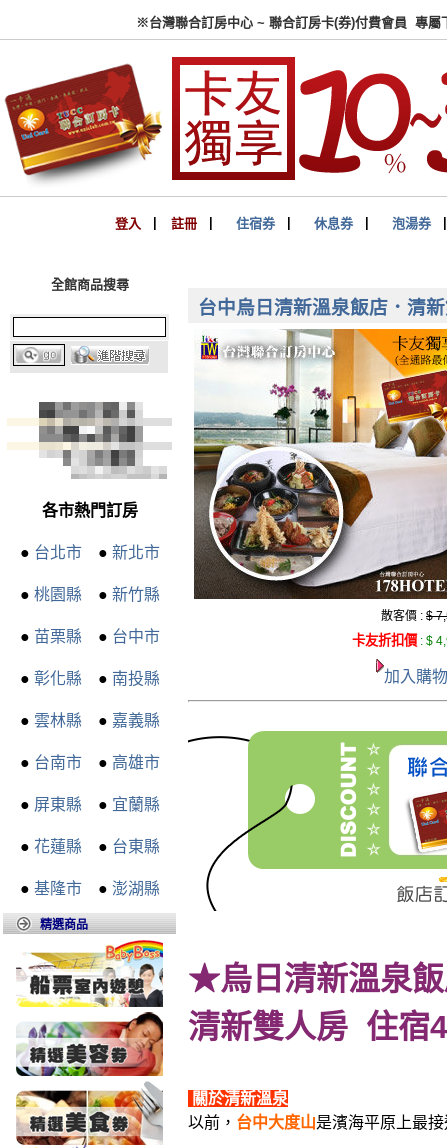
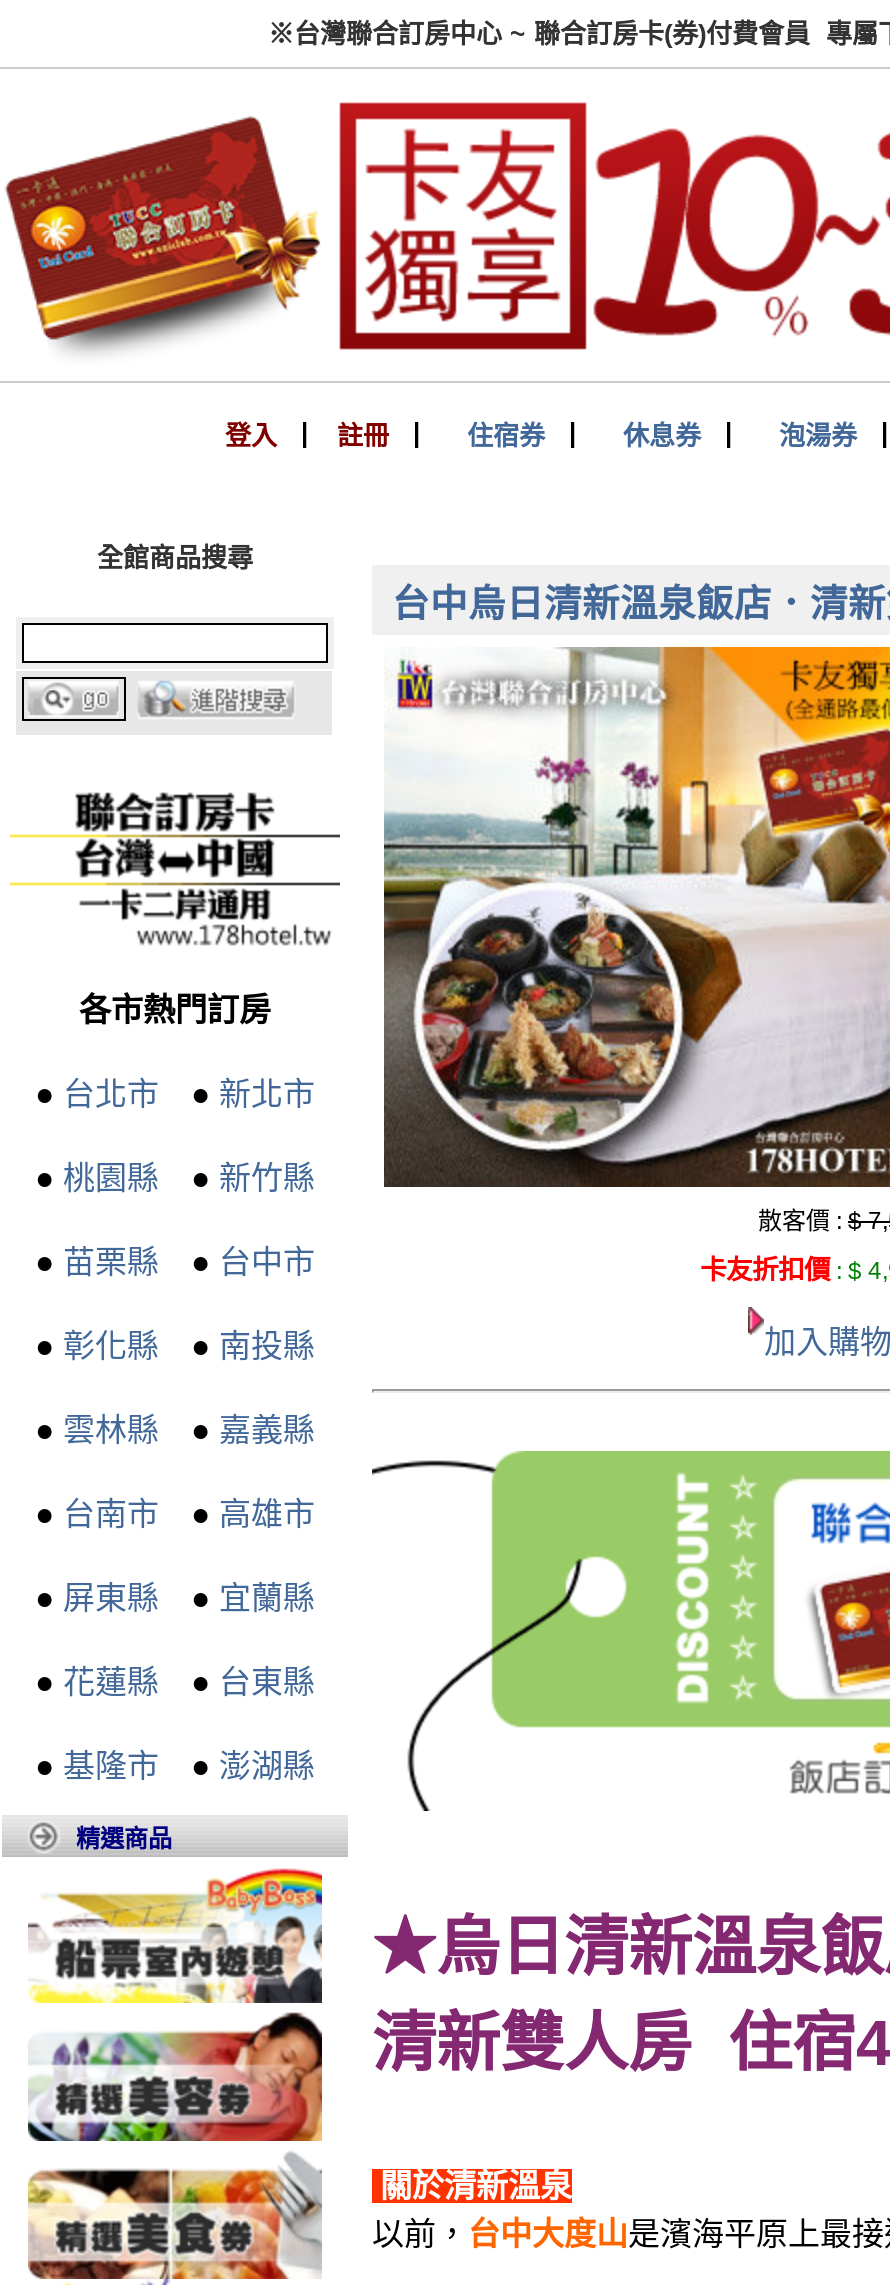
- [image]
+ [image]
